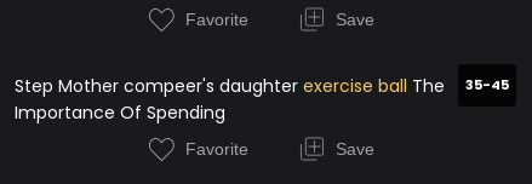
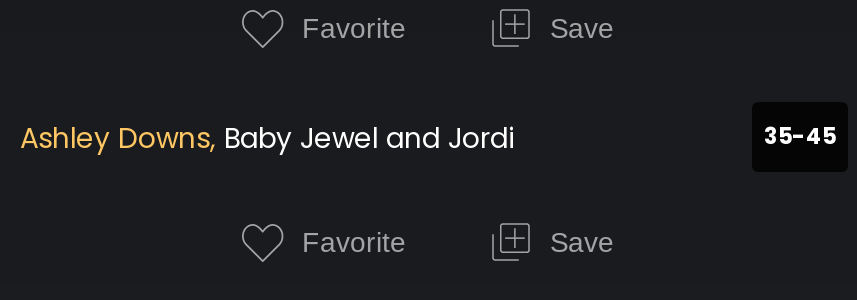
- Step Mother compeer's daughter exercise ball The
- Importance Of Spending
+ Ashley Downs, Baby Jewel and Jordi
